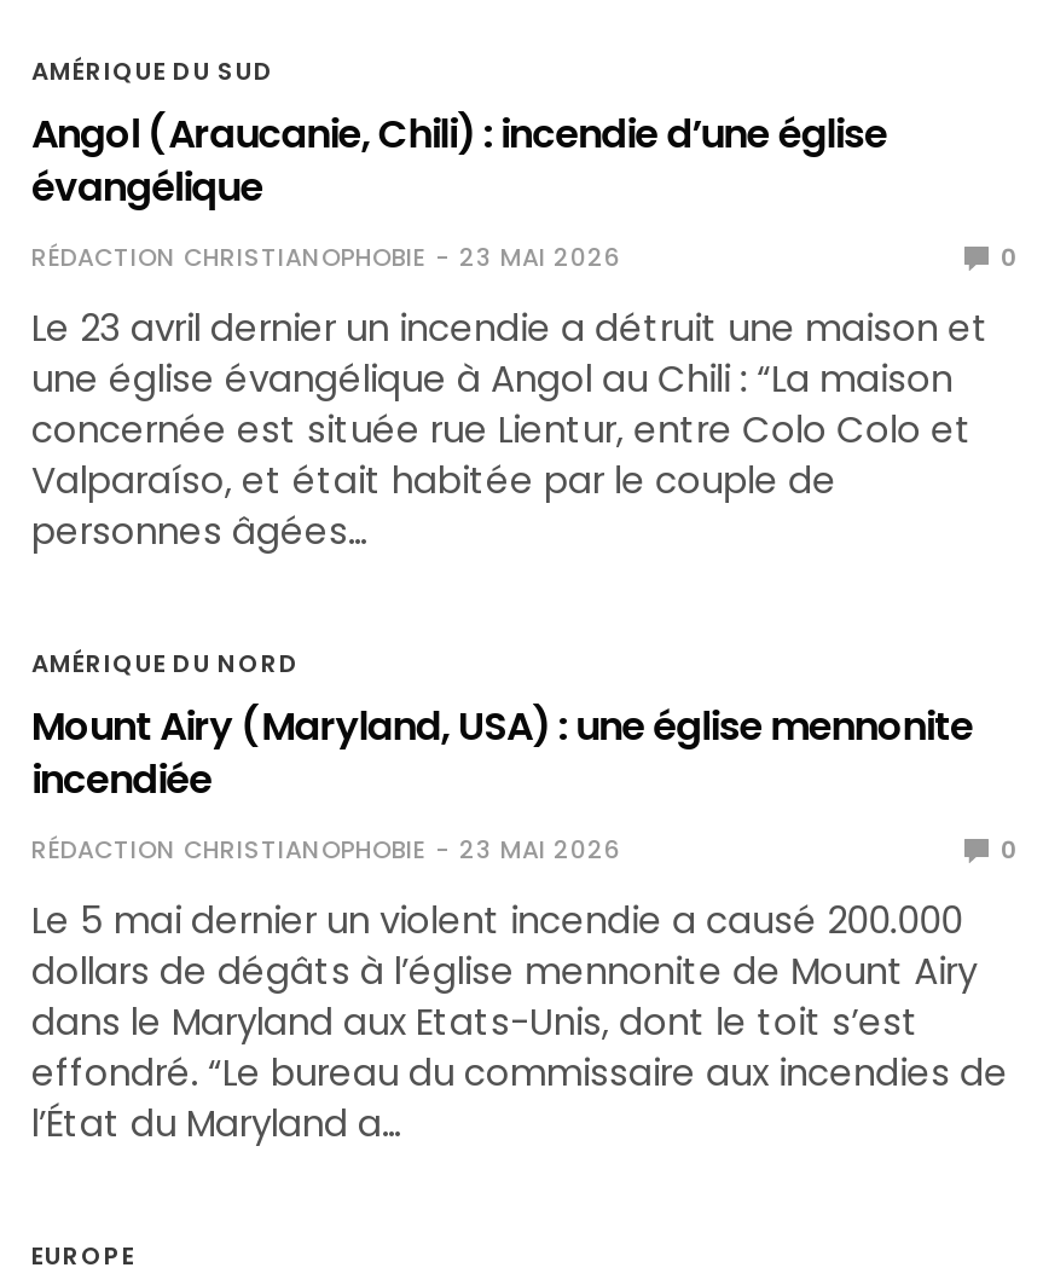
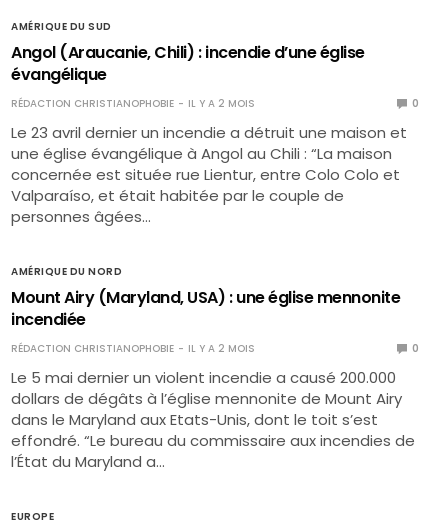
- RÉDACTION CHRISTIANOPHOBIE 23 MAI 2026
+ RÉDACTION CHRISTIANOPHOBIE IL Y A 2 MOIS

- RÉDACTION CHRISTIANOPHOBIE 23 MAI 2026
+ RÉDACTION CHRISTIANOPHOBIE IL Y A 2 MOIS
